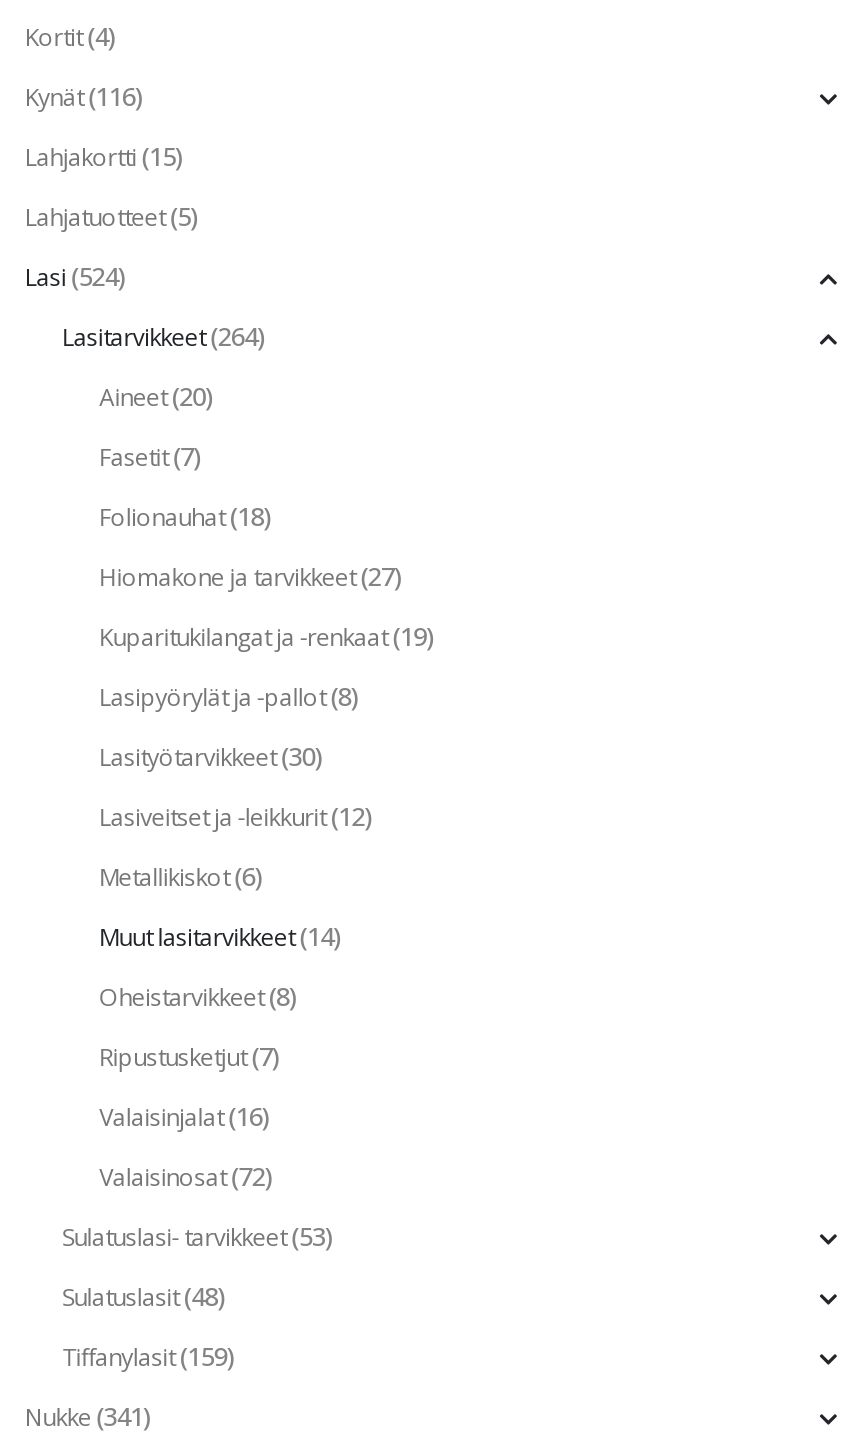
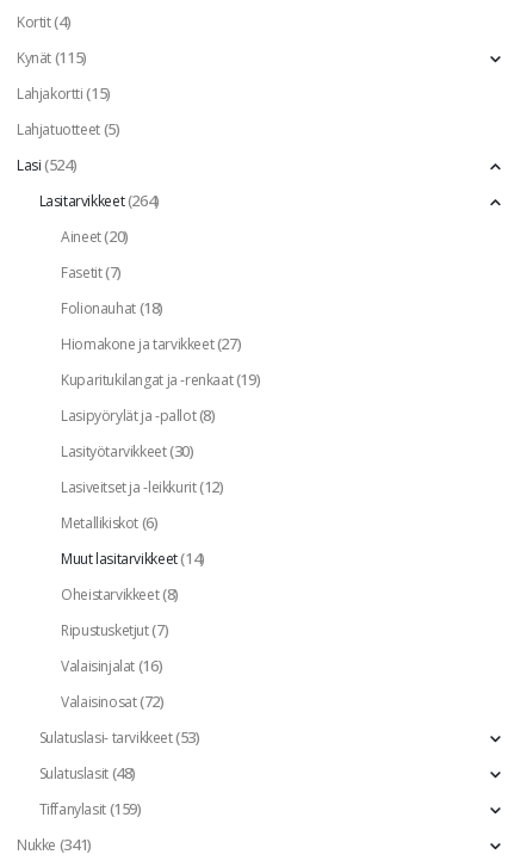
- Kynät (116)
+ Kynät (115)
